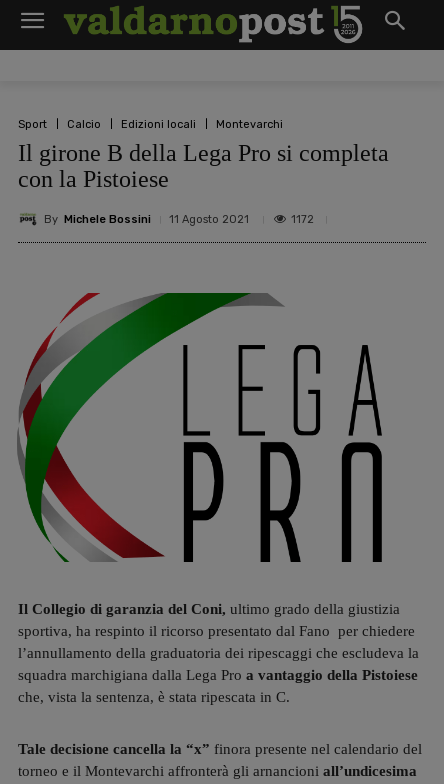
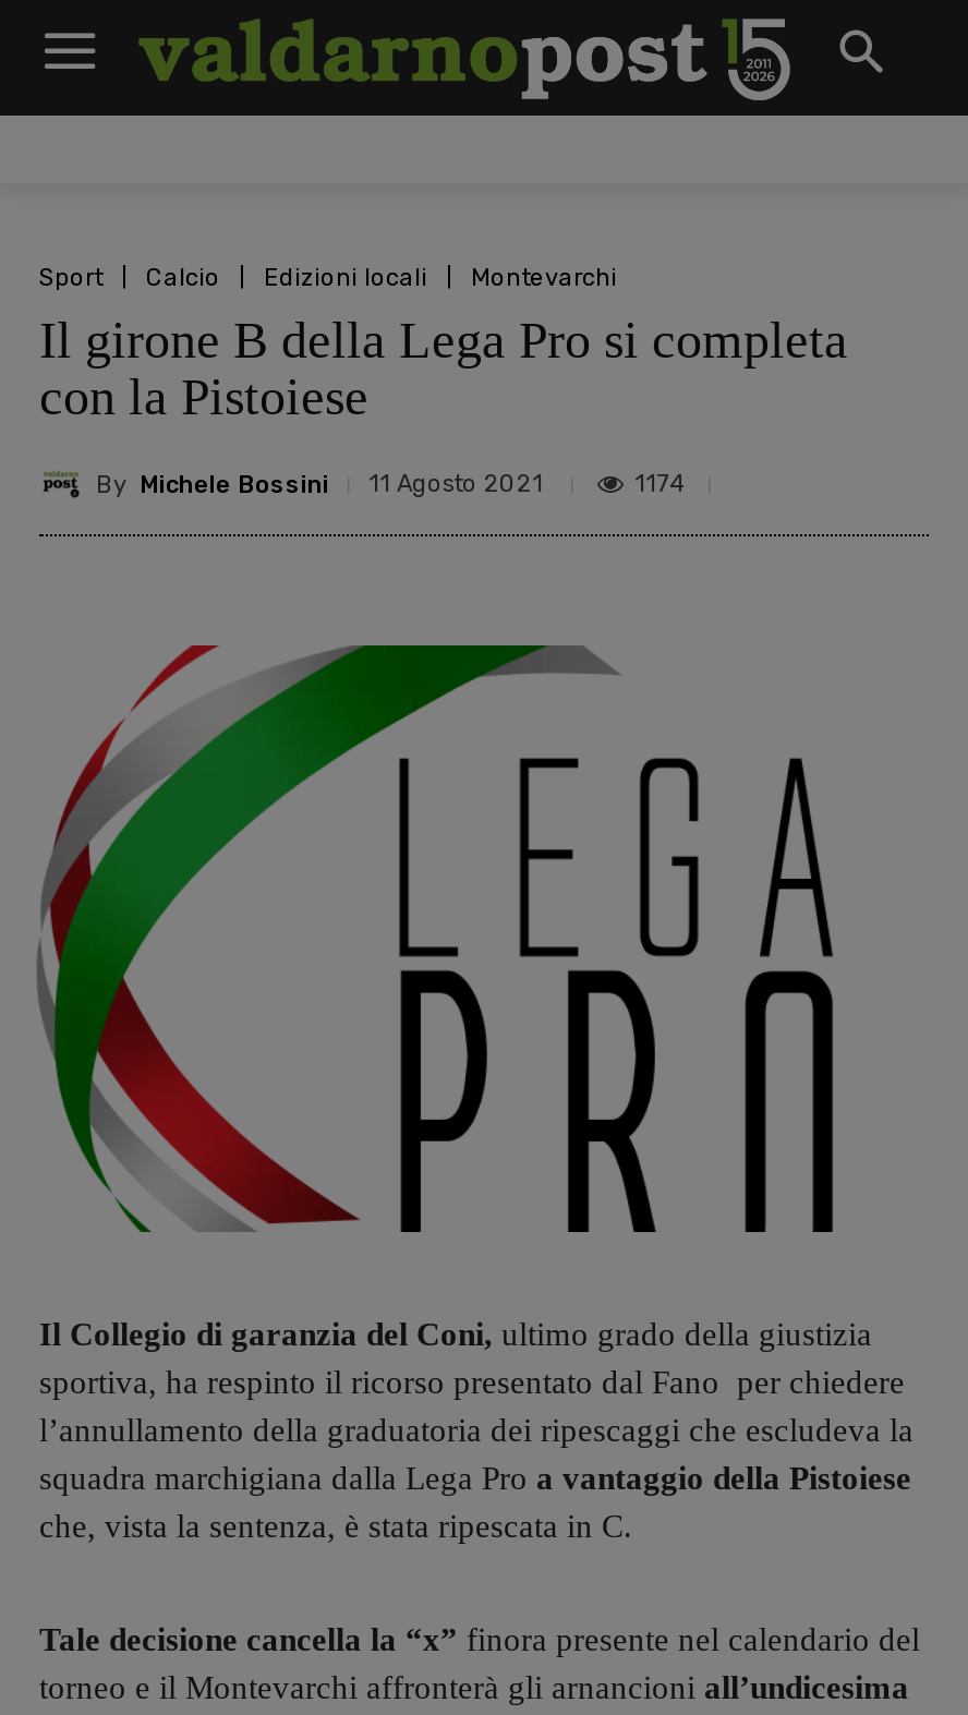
- 1172
+ 1174
